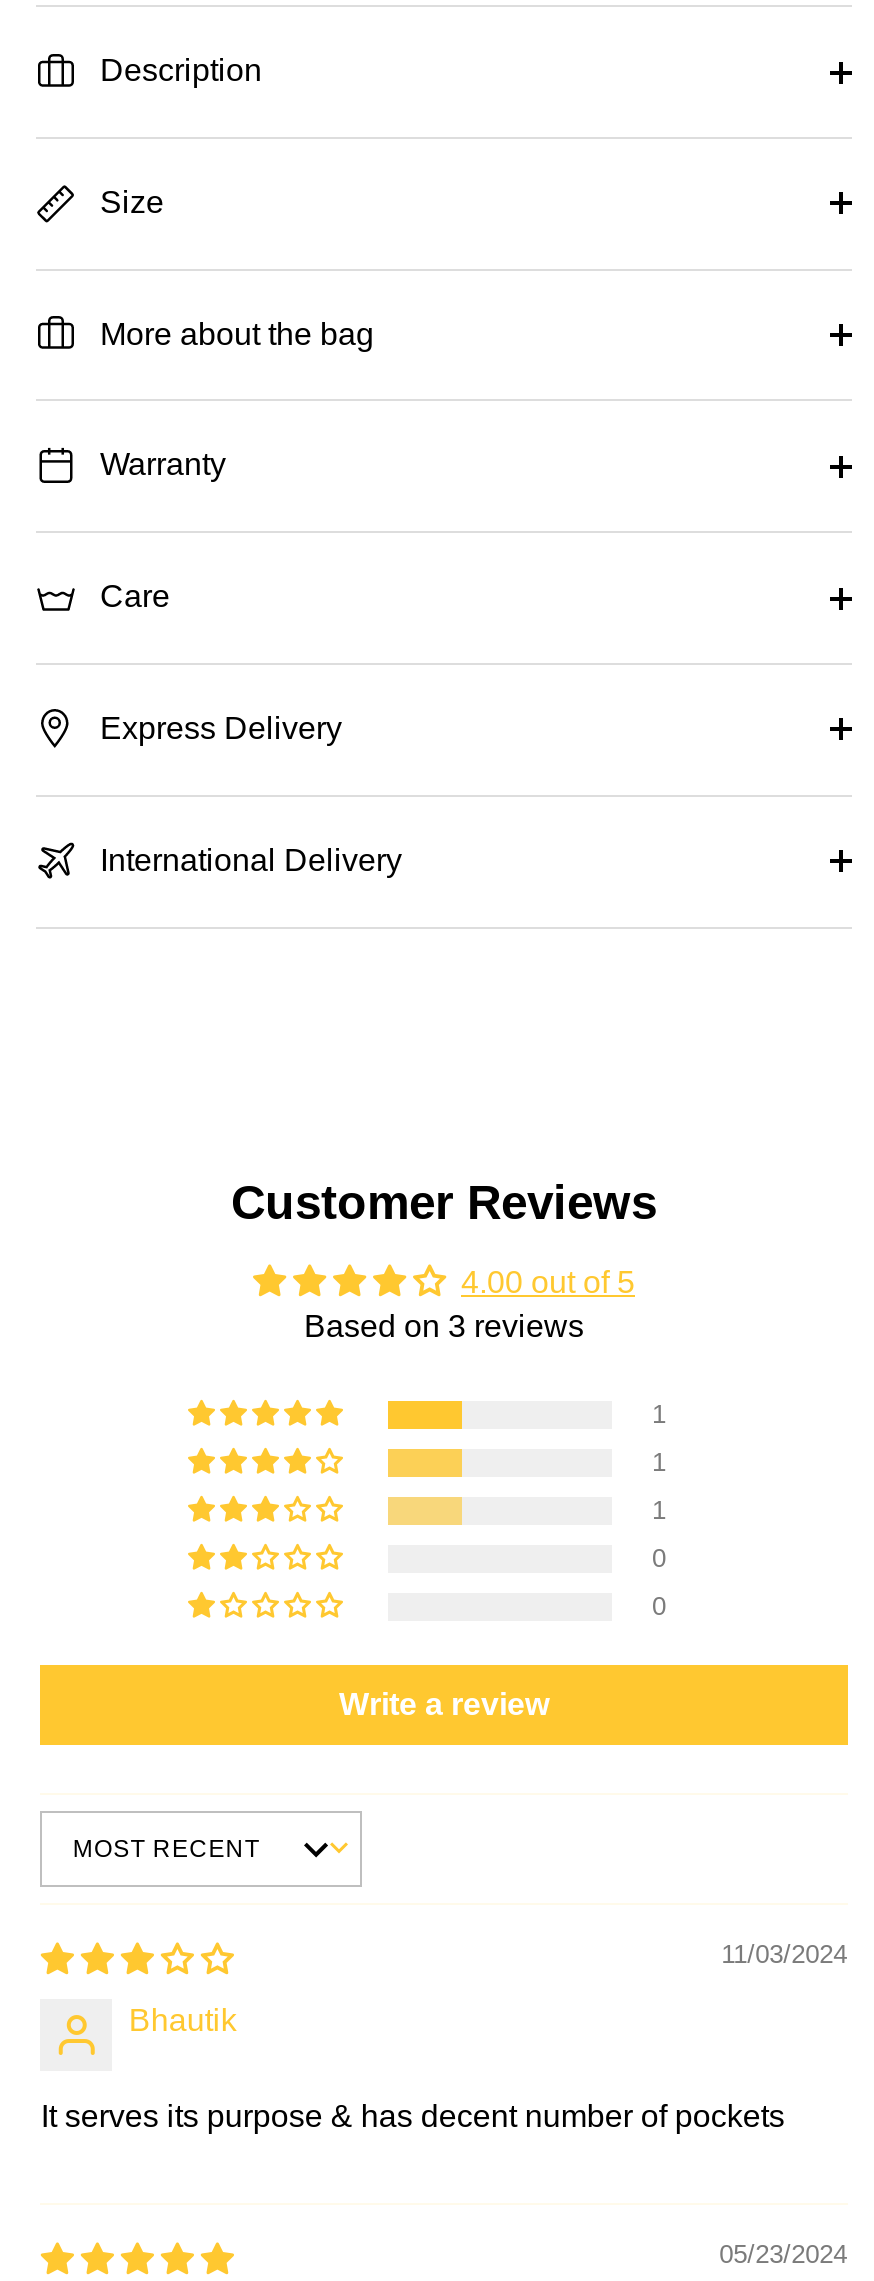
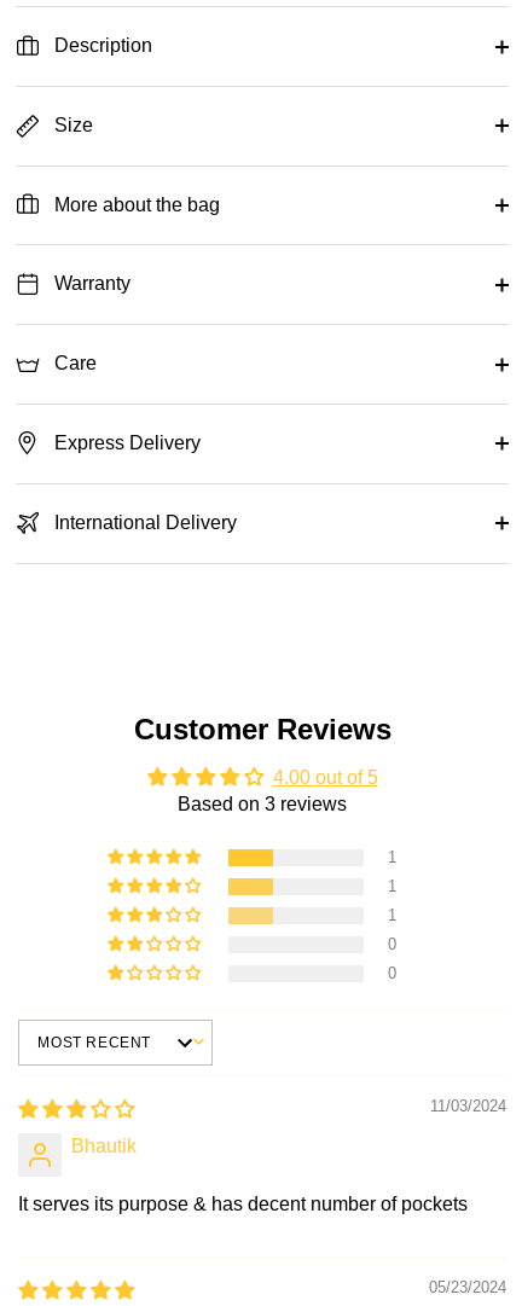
- Write a review
